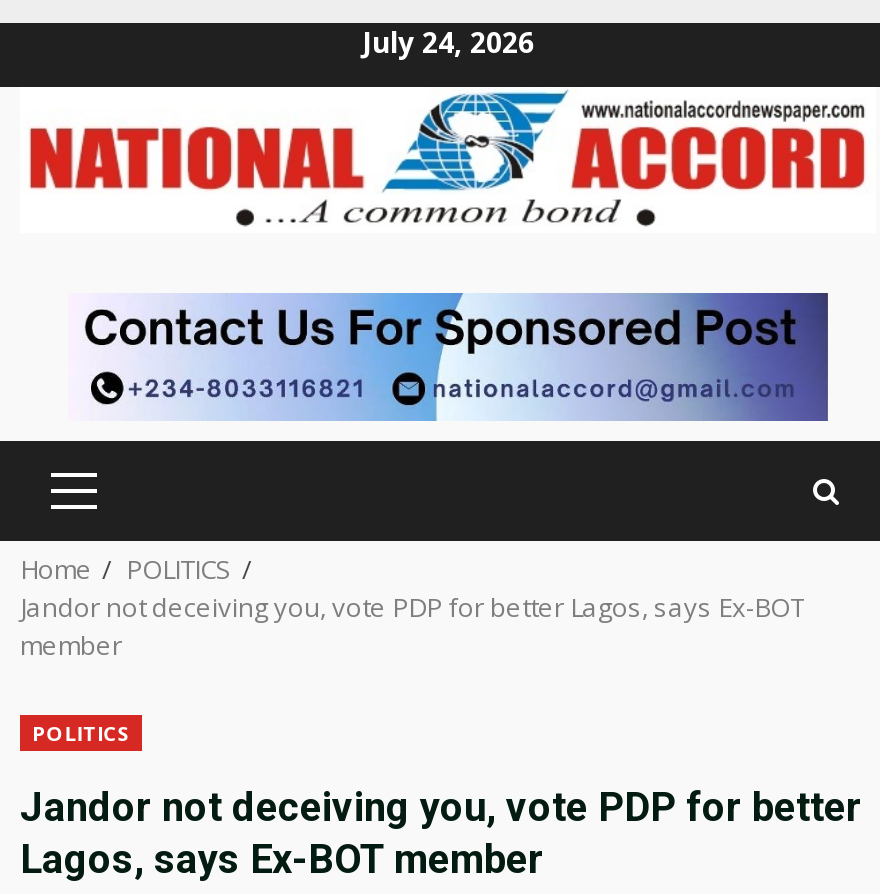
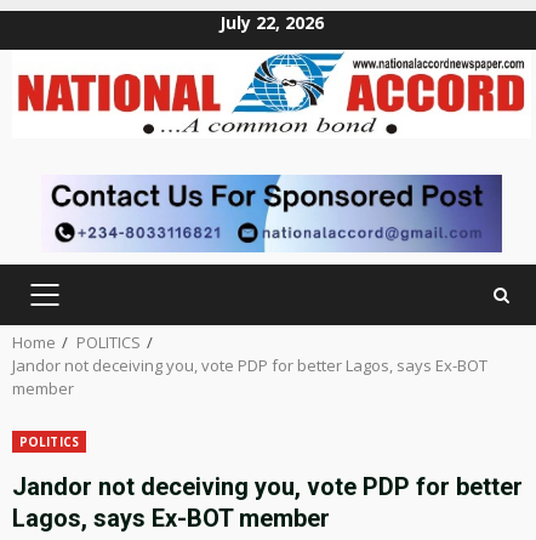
- July 24, 2026
+ July 22, 2026
